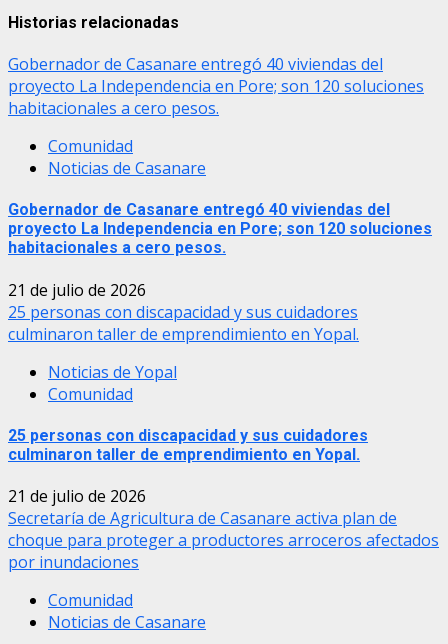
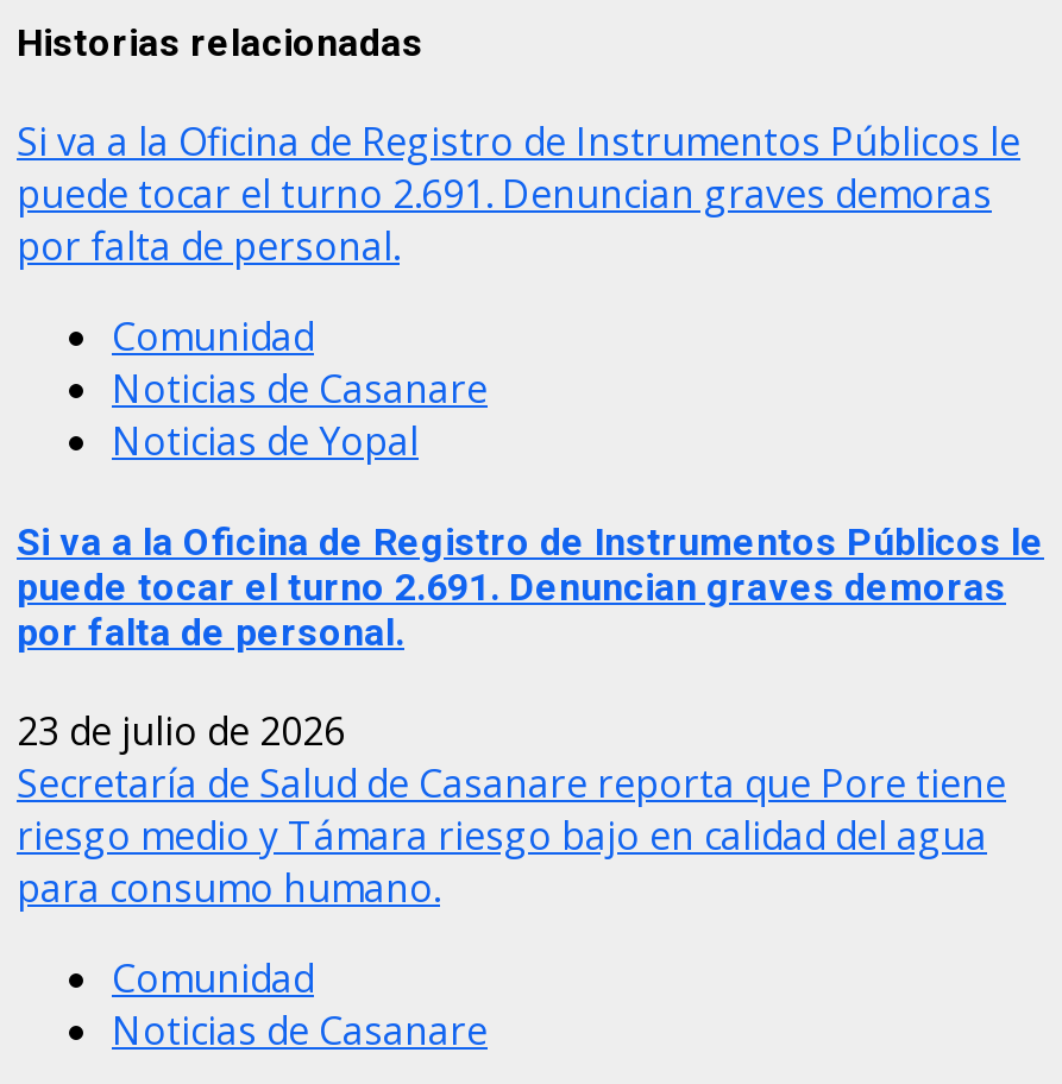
- Gobernador de Casanare entregó 40 viviendas del
- proyecto La Independencia en Pore; son 120 soluciones
- habitacionales a cero pesos.
+ Si va a la Oficina de Registro de Instrumentos Públicos le
+ puede tocar el turno 2.691. Denuncian graves demoras
+ por falta de personal.

- Gobernador de Casanare entregó 40 viviendas del
- proyecto La Independencia en Pore; son 120 soluciones
- habitacionales a cero pesos.
- 21 de julio de 2026
- 25 personas con discapacidad y sus cuidadores
- culminaron taller de emprendimiento en Yopal.

- Comunidad
- 25 personas con discapacidad y sus cuidadores
- culminaron taller de emprendimiento en Yopal.
- 21 de julio de 2026
- Secretaría de Agricultura de Casanare activa plan de
- choque para proteger a productores arroceros afectados
- por inundaciones
+ Si va a la Oficina de Registro de Instrumentos Públicos le
+ puede tocar el turno 2.691. Denuncian graves demoras
+ por falta de personal.
+ 23 de julio de 2026
+ Secretaría de Salud de Casanare reporta que Pore tiene
+ riesgo medio y Támara riesgo bajo en calidad del agua
+ para consumo humano.
